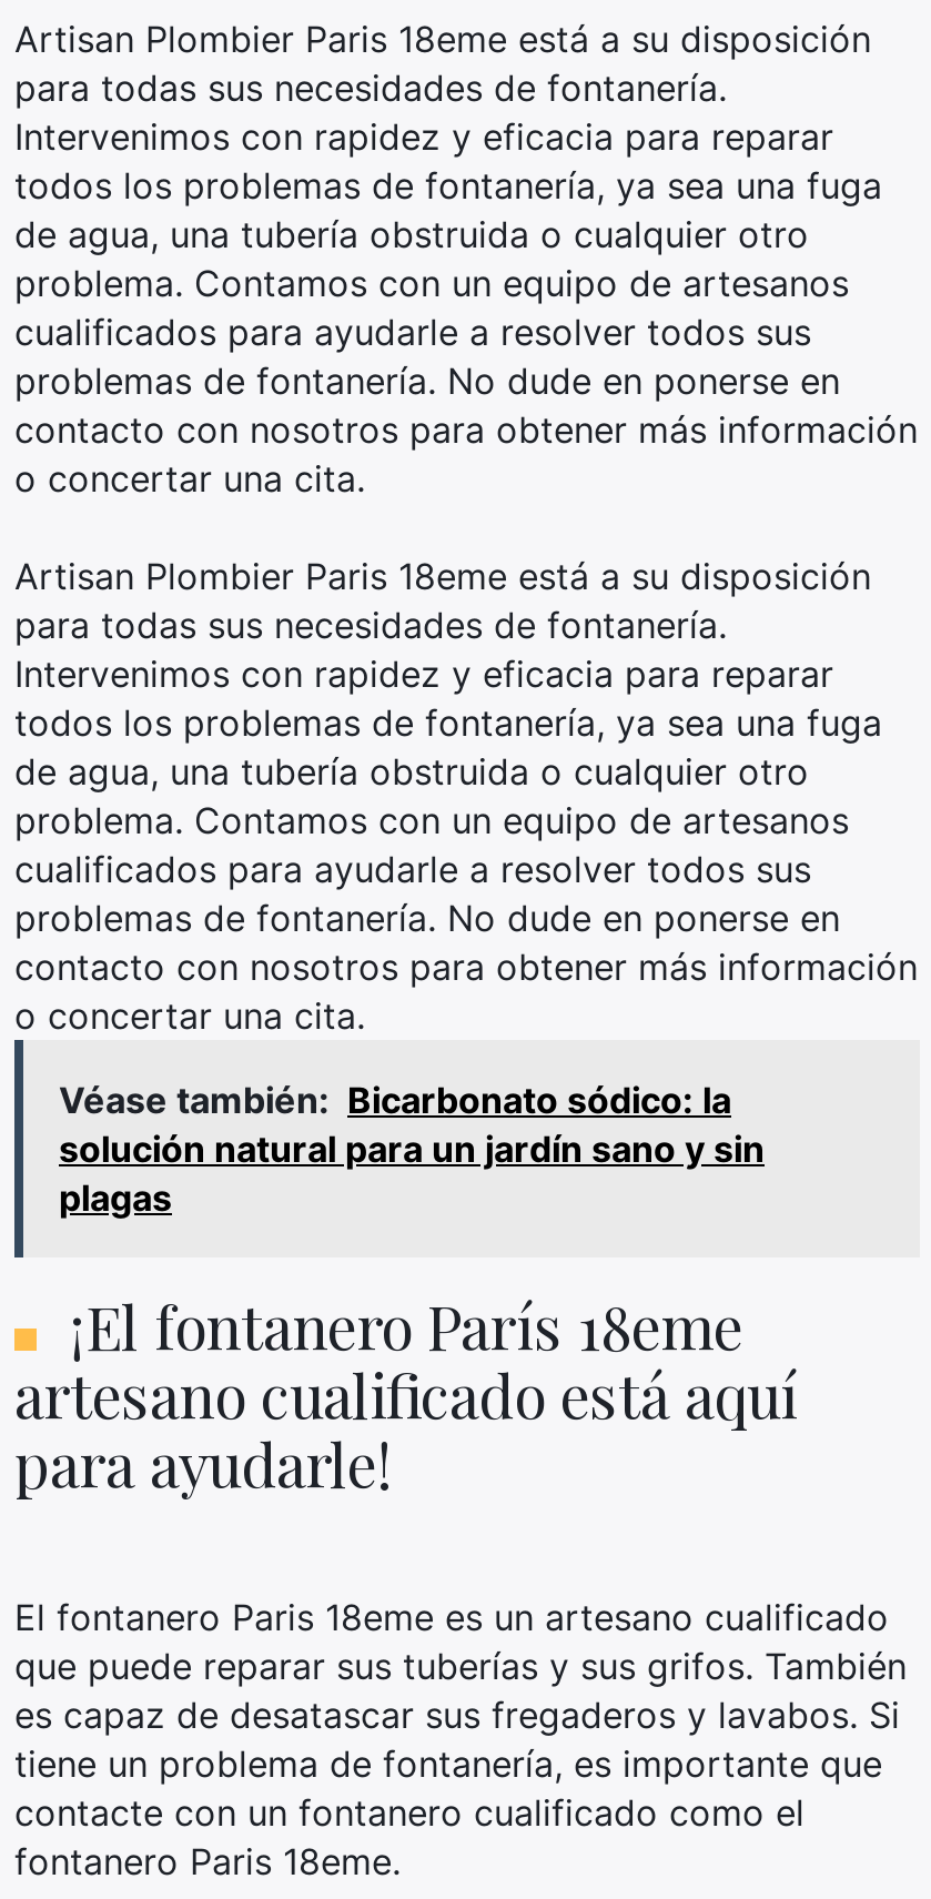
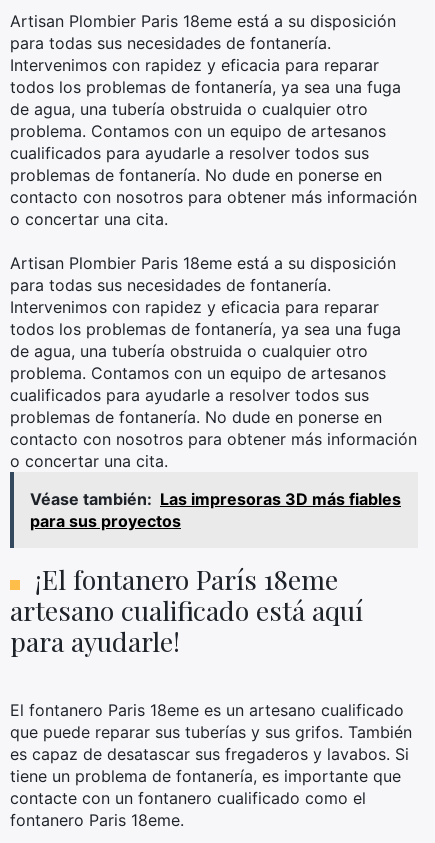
- Véase también: Bicarbonato sódico: la
- solución natural para un jardín sano y sin
- plagas
+ Véase también: Las impresoras 3D más fiables
+ para sus proyectos
